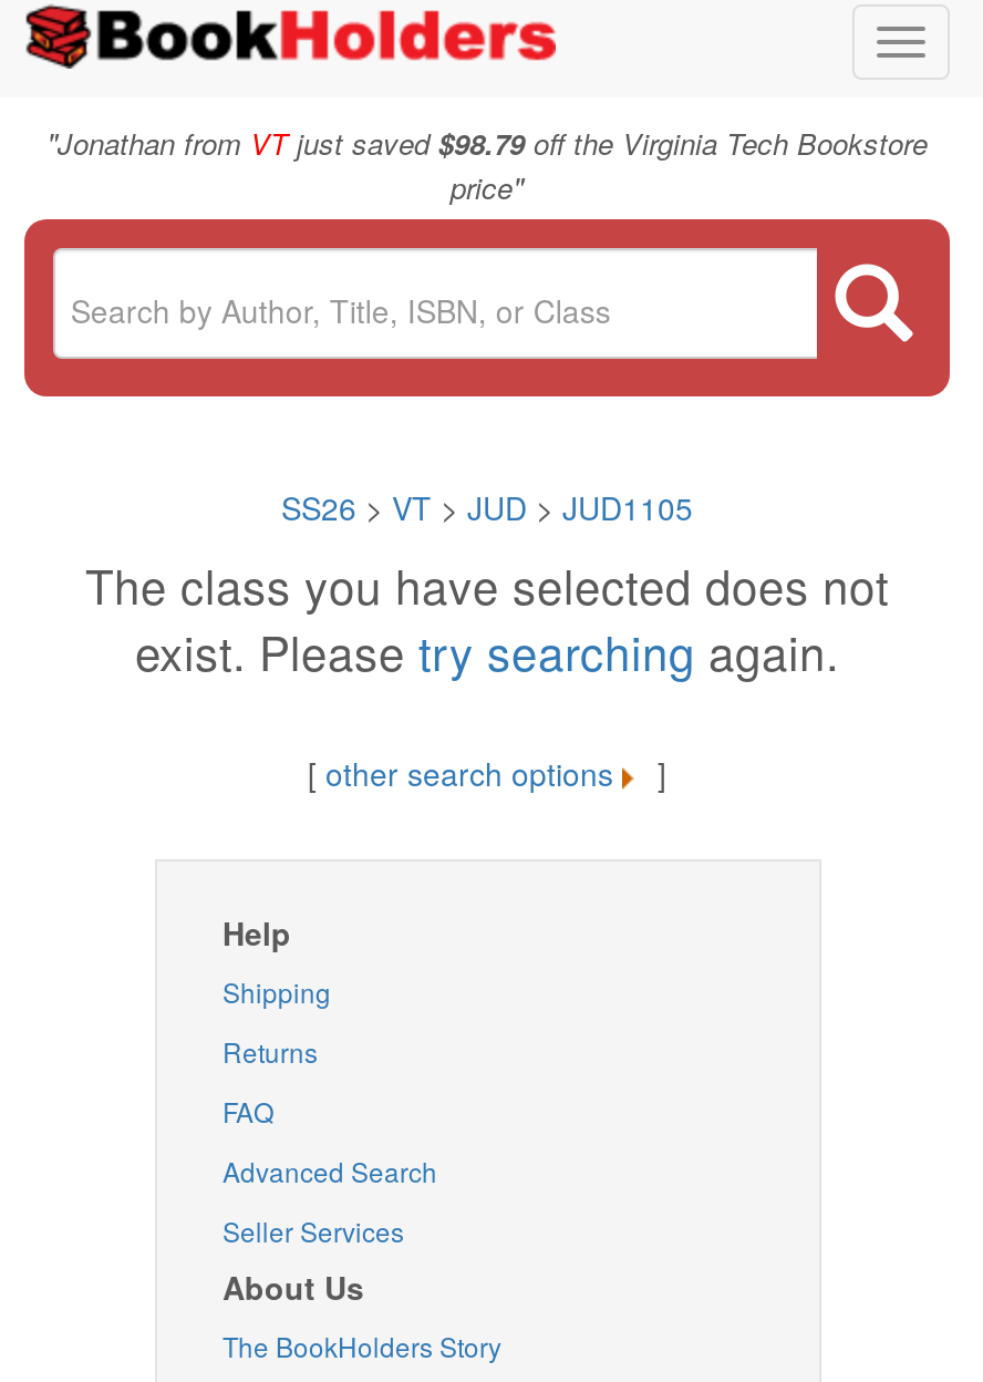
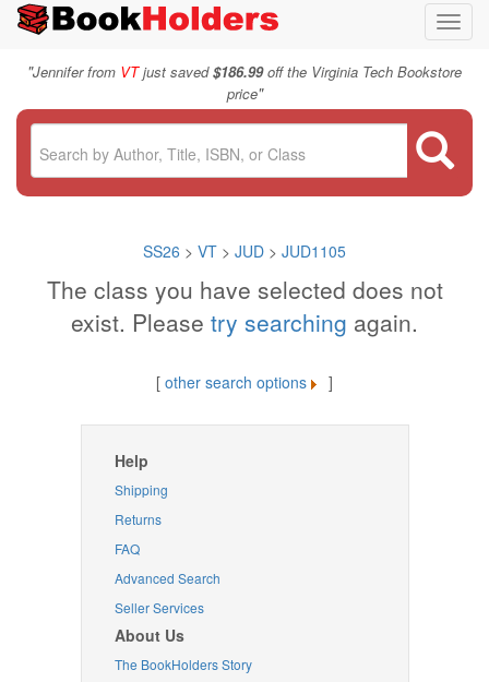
- "Jonathan from VT just saved$98.79 off the Virginia Tech Bookstore
+ "Jennifer from VT just saved$186.99 off the Virginia Tech Bookstore
